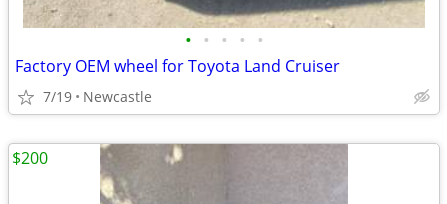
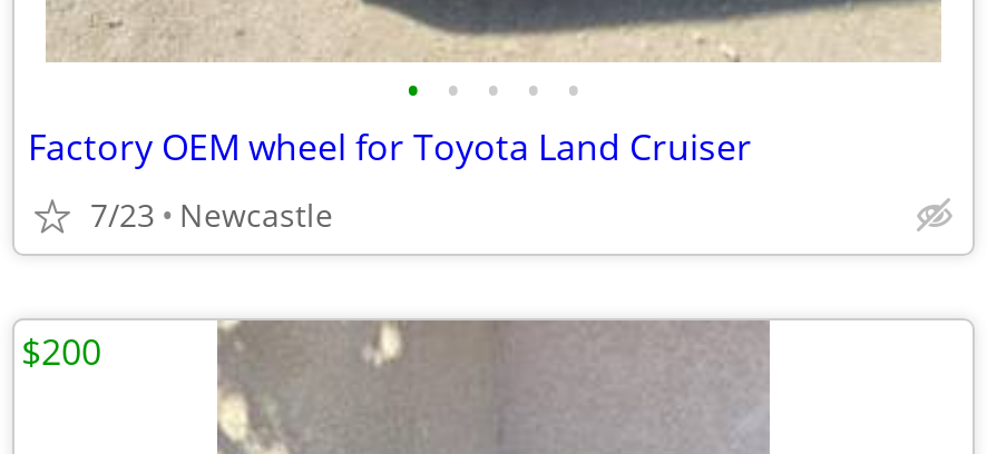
- 7/19 Newcastle
+ 7/23 Newcastle
